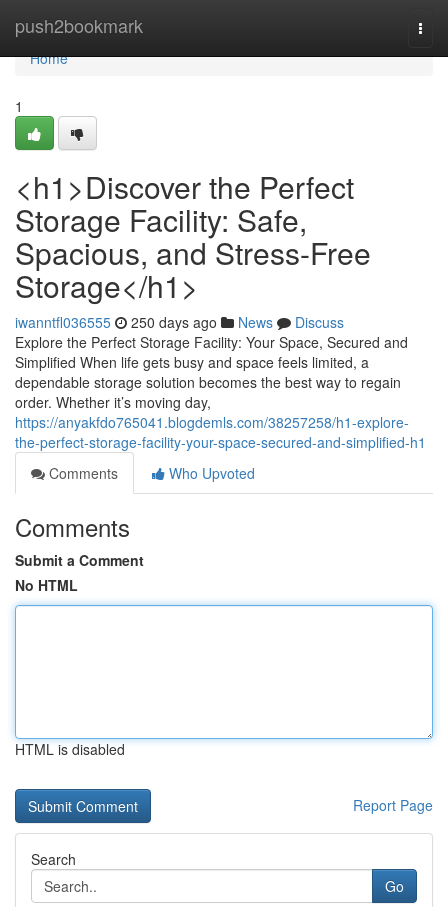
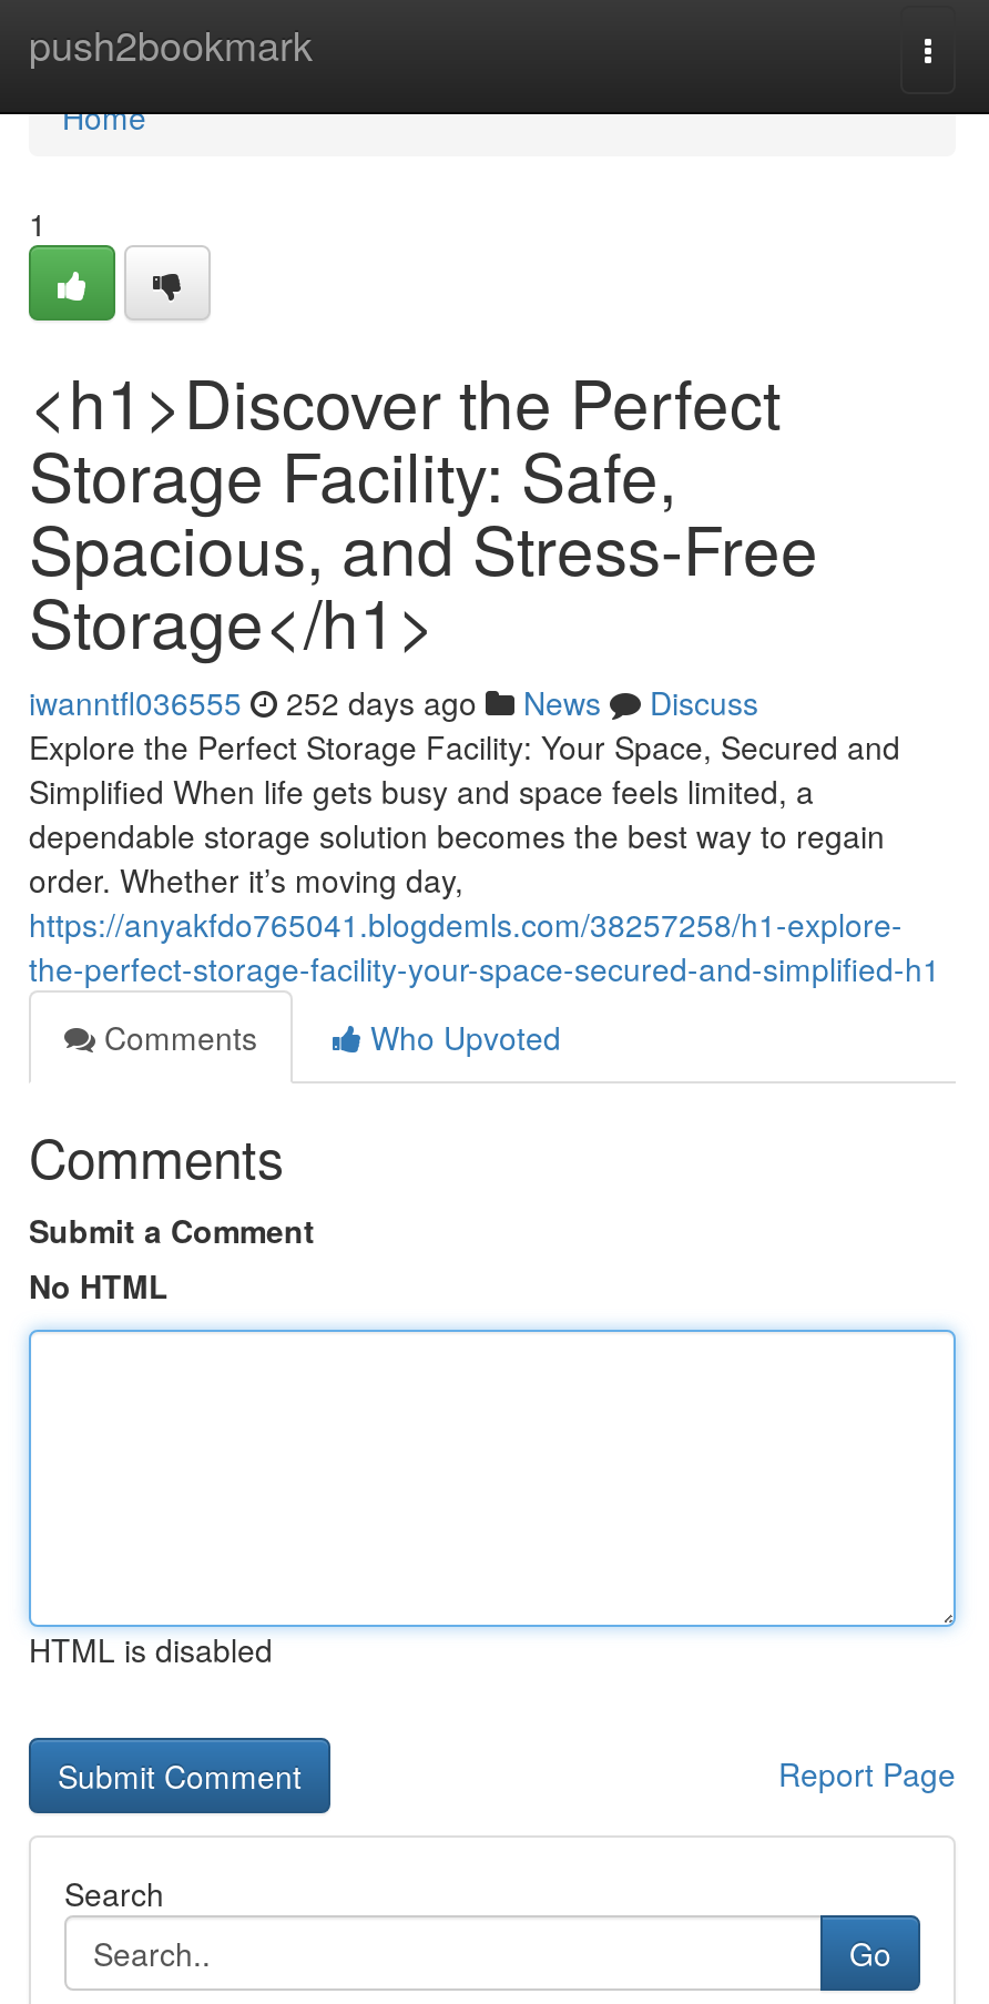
- iwanntfl036555 250 days ago News Discuss
+ iwanntfl036555 252 days ago News Discuss
